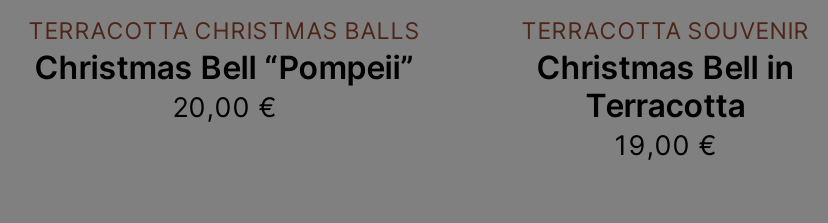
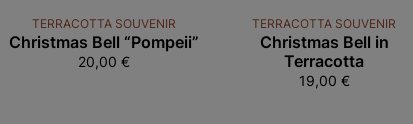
- TERRACOTTA CHRISTMAS BALLS
+ TERRACOTTA SOUVENIR
